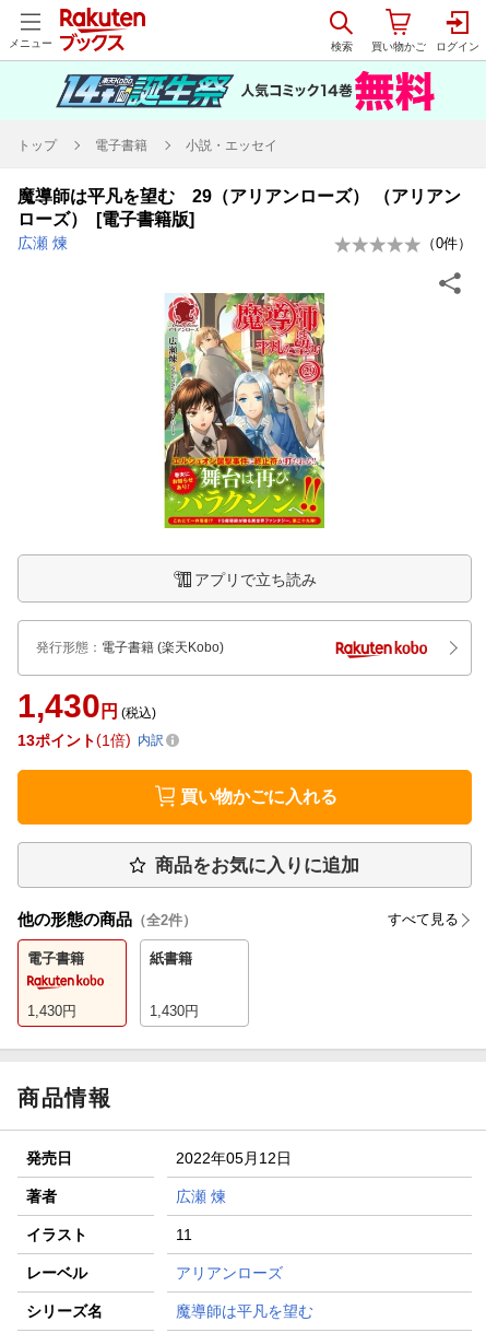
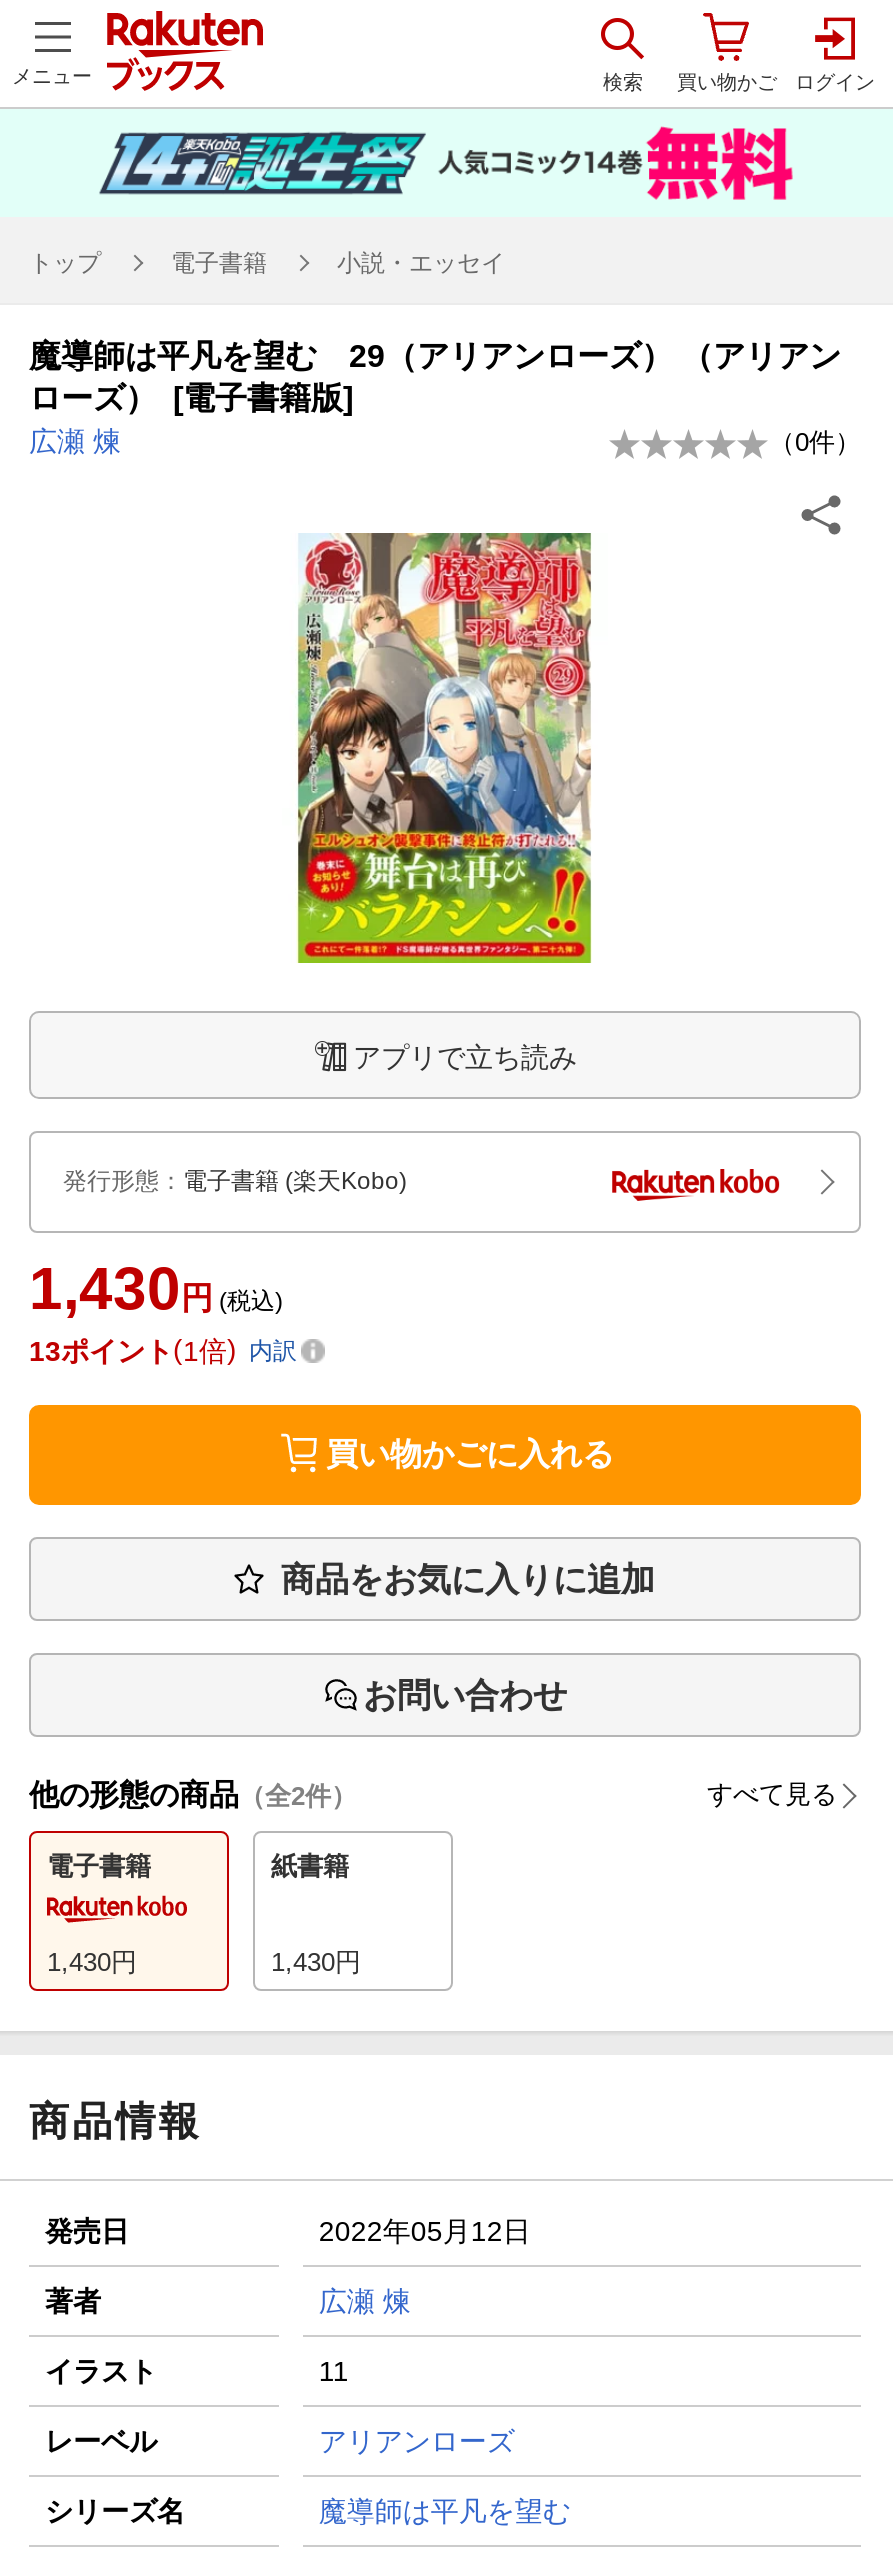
+ お問い合わせ
